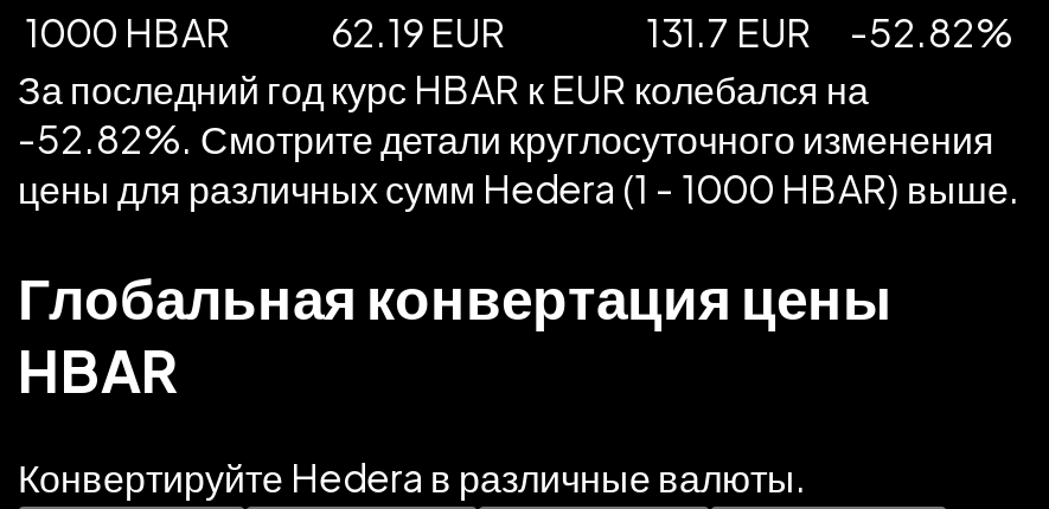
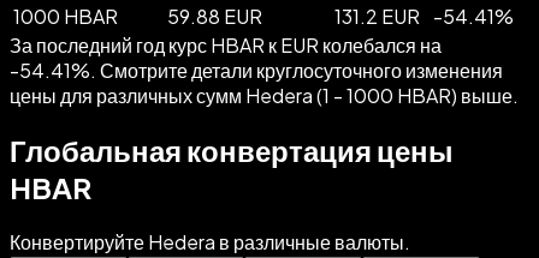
- 62.19 EUR
- 131.7 EUR
- -52.82%
+ 59.88 EUR
+ 131.2 EUR -54.41%

- -52.82%. Смотрите детали круглосуточного изменения
+ -54.41%. Смотрите детали круглосуточного изменения
